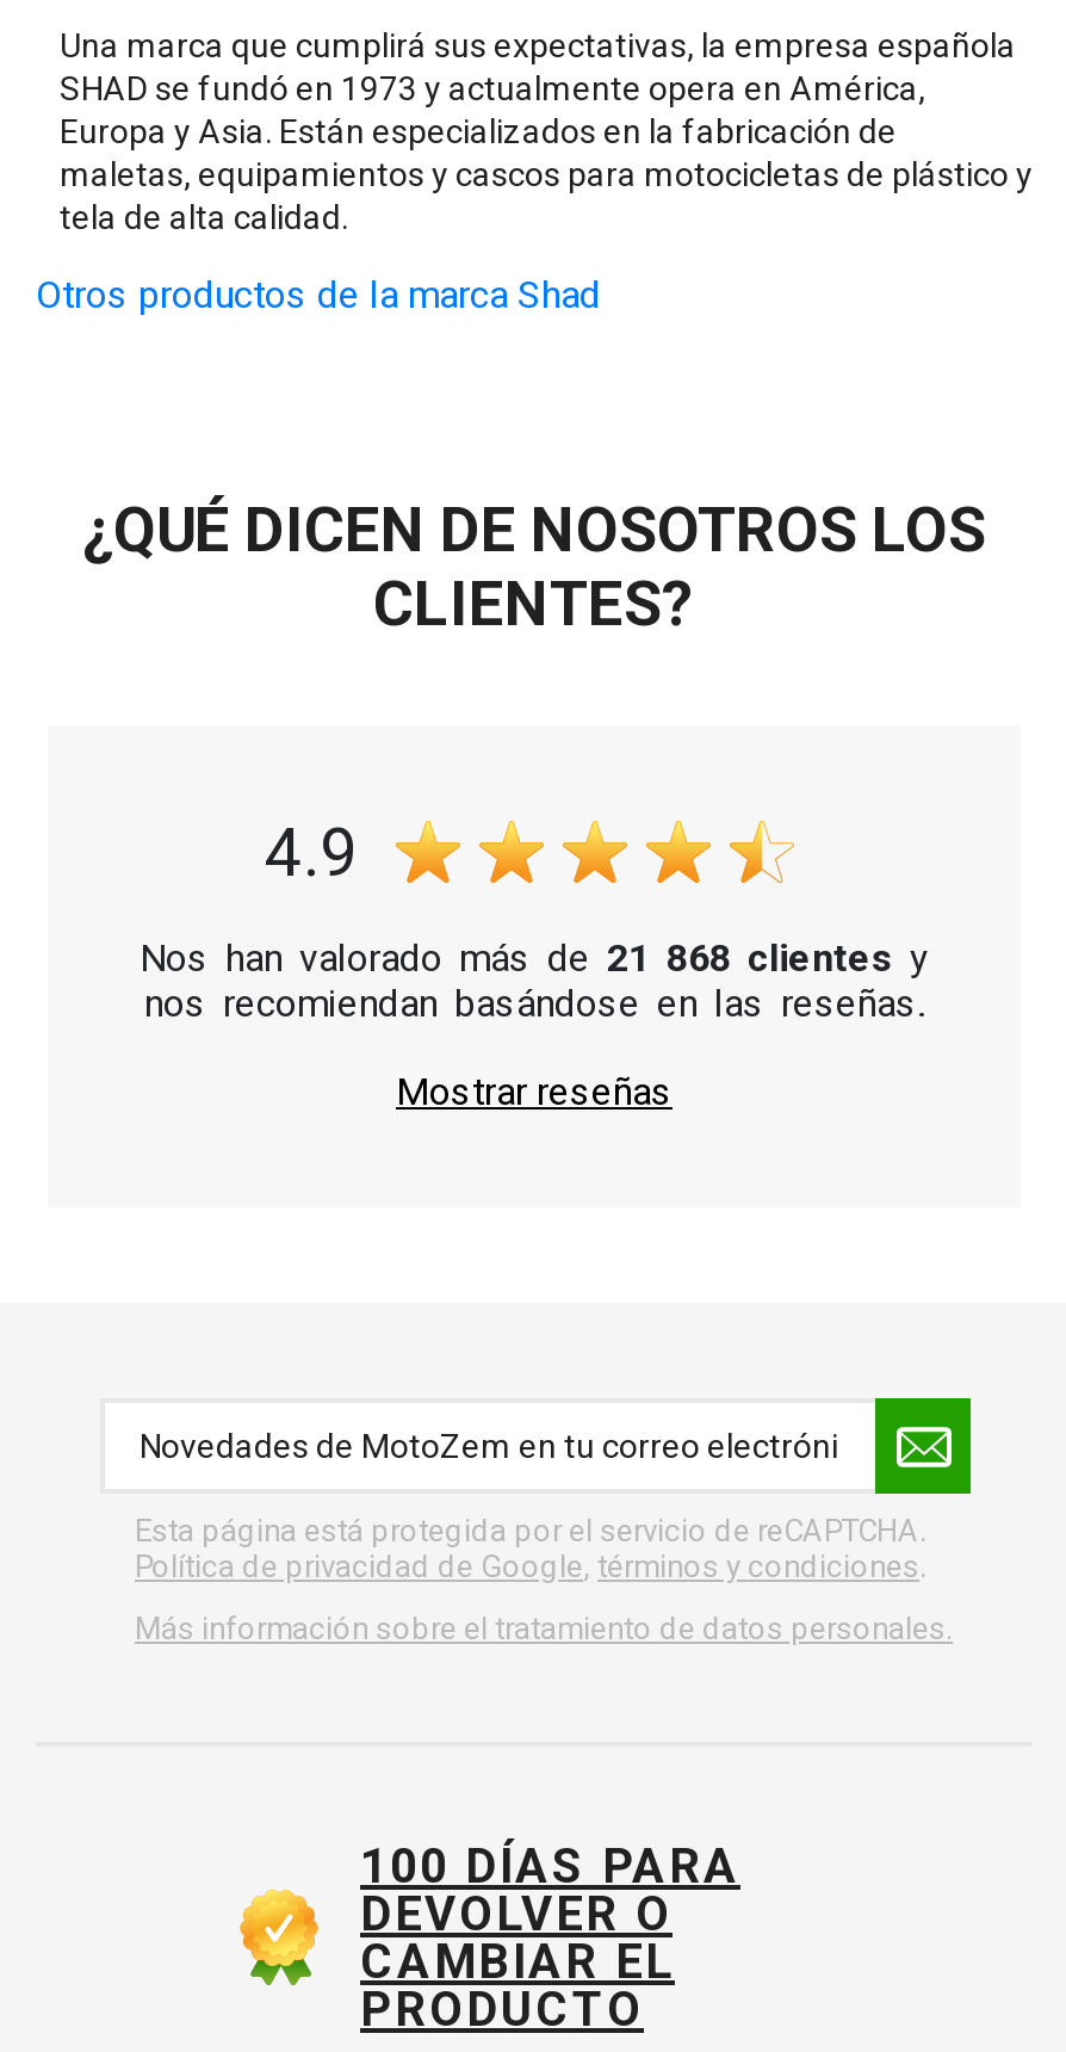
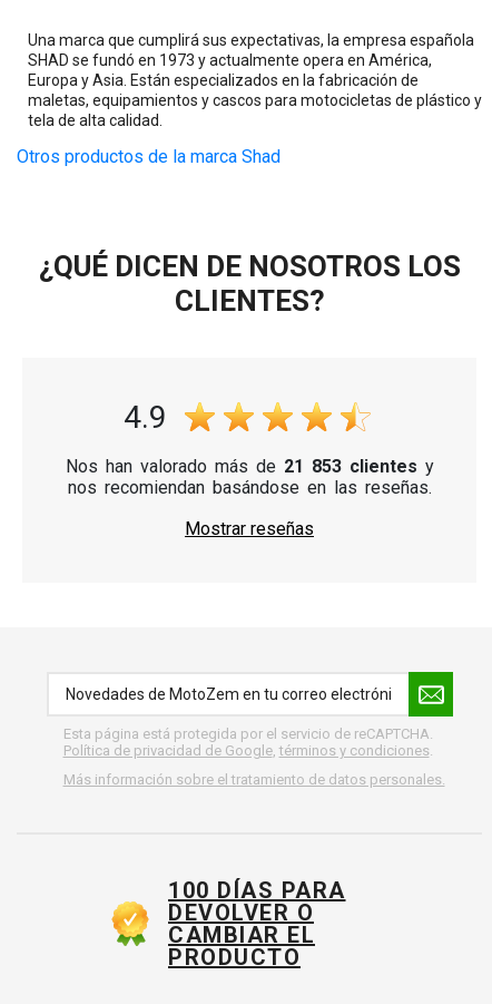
- Nos han valorado más de 21 868 clientes y
+ Nos han valorado más de 21 853 clientes y
